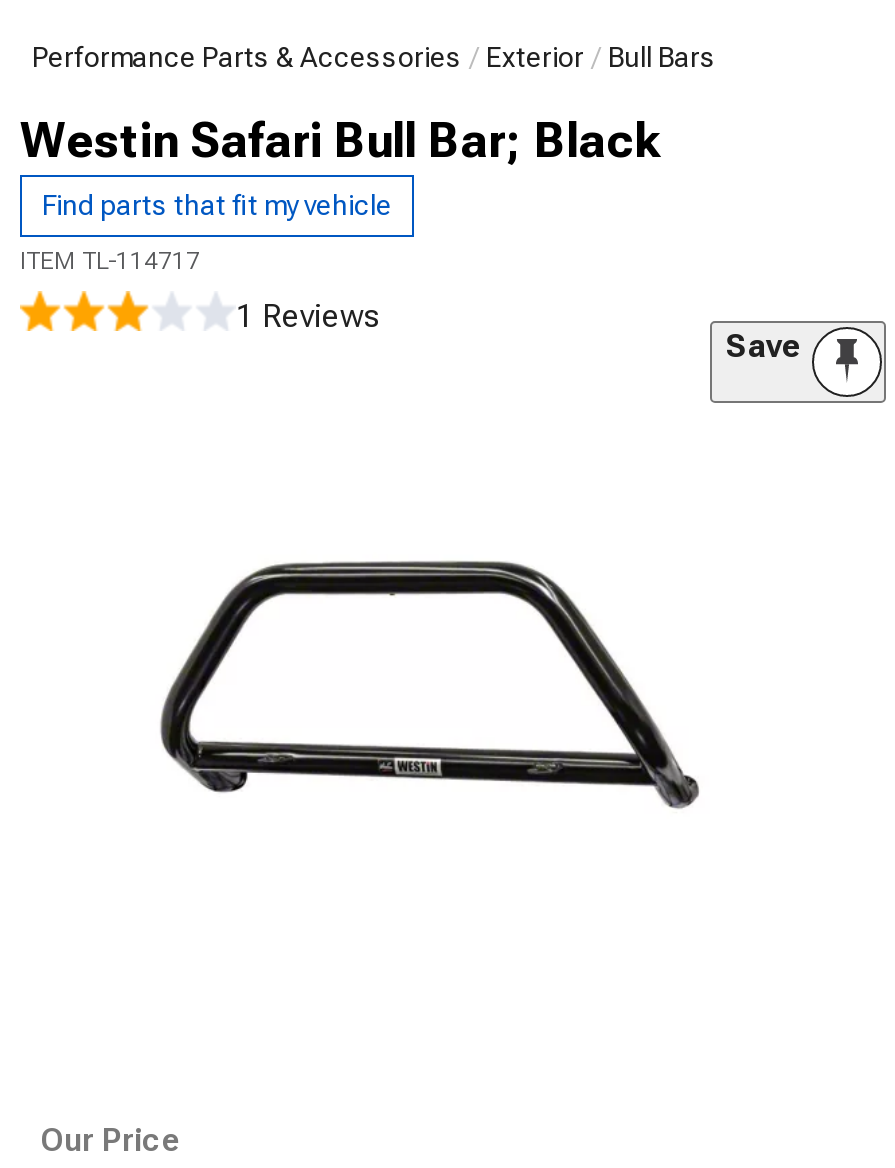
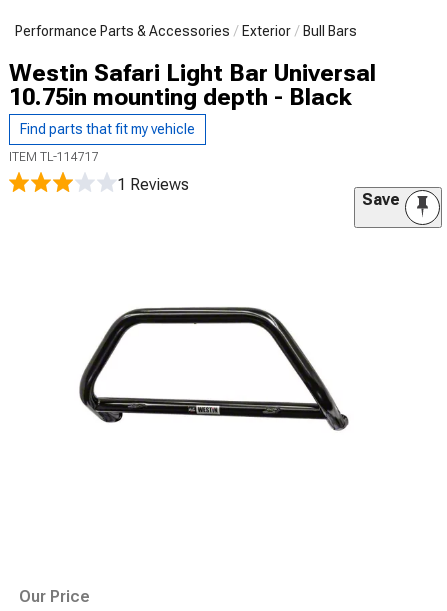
- Westin Safari Bull Bar; Black
+ Westin Safari Light Bar Universal
+ 10.75in mounting depth - Black
